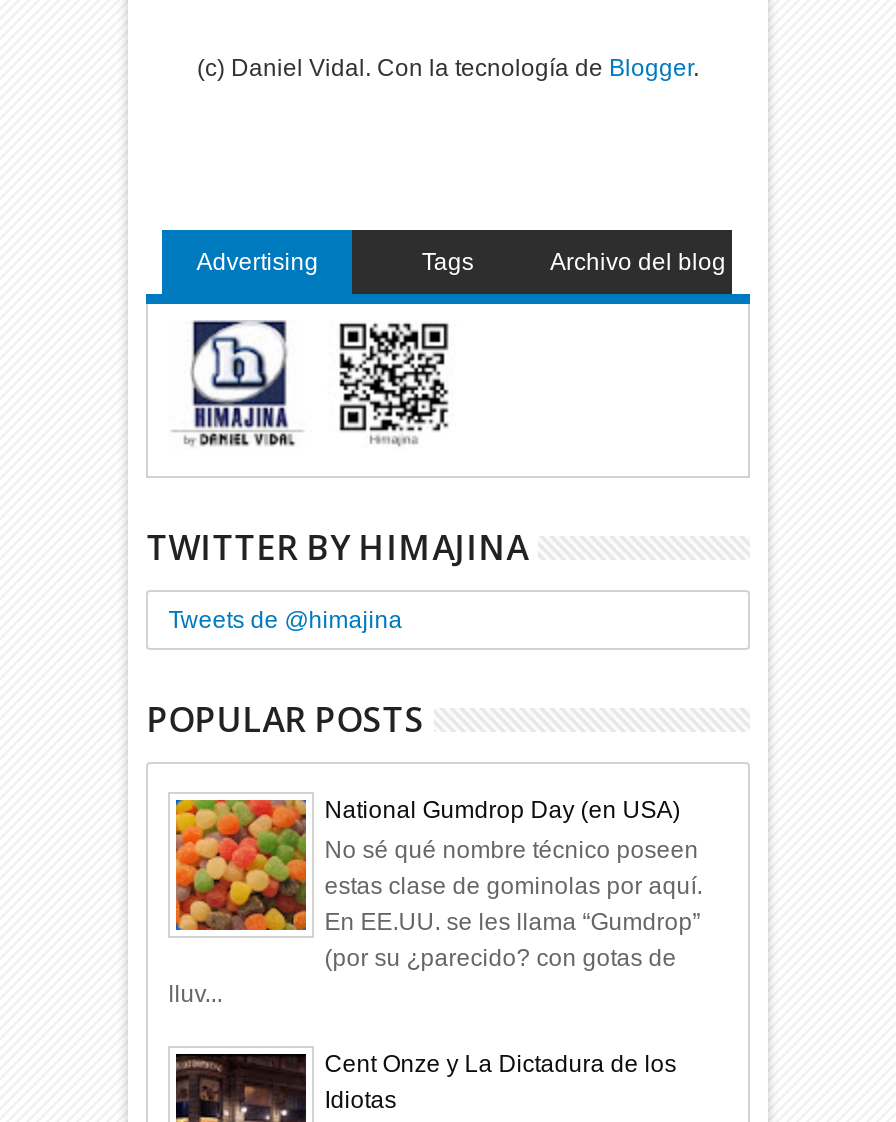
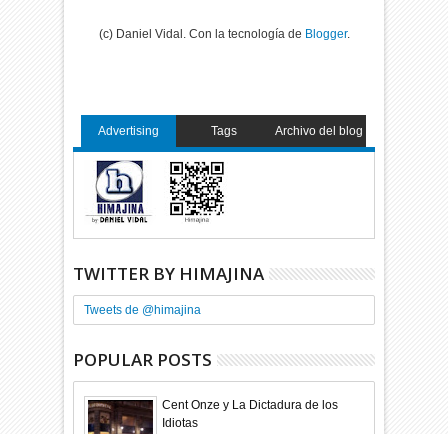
- [image]
- National Gumdrop Day (en USA)
- No sé qué nombre técnico poseen
- estas clase de gominolas por aquí.
- En EE.UU. se les llama “Gumdrop”
- (por su ¿parecido? con gotas de
- lluv...
